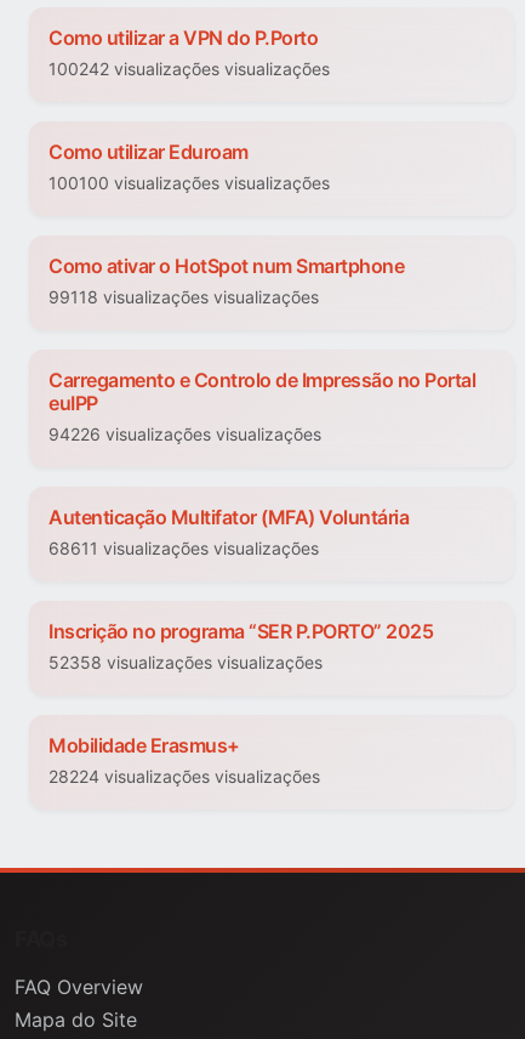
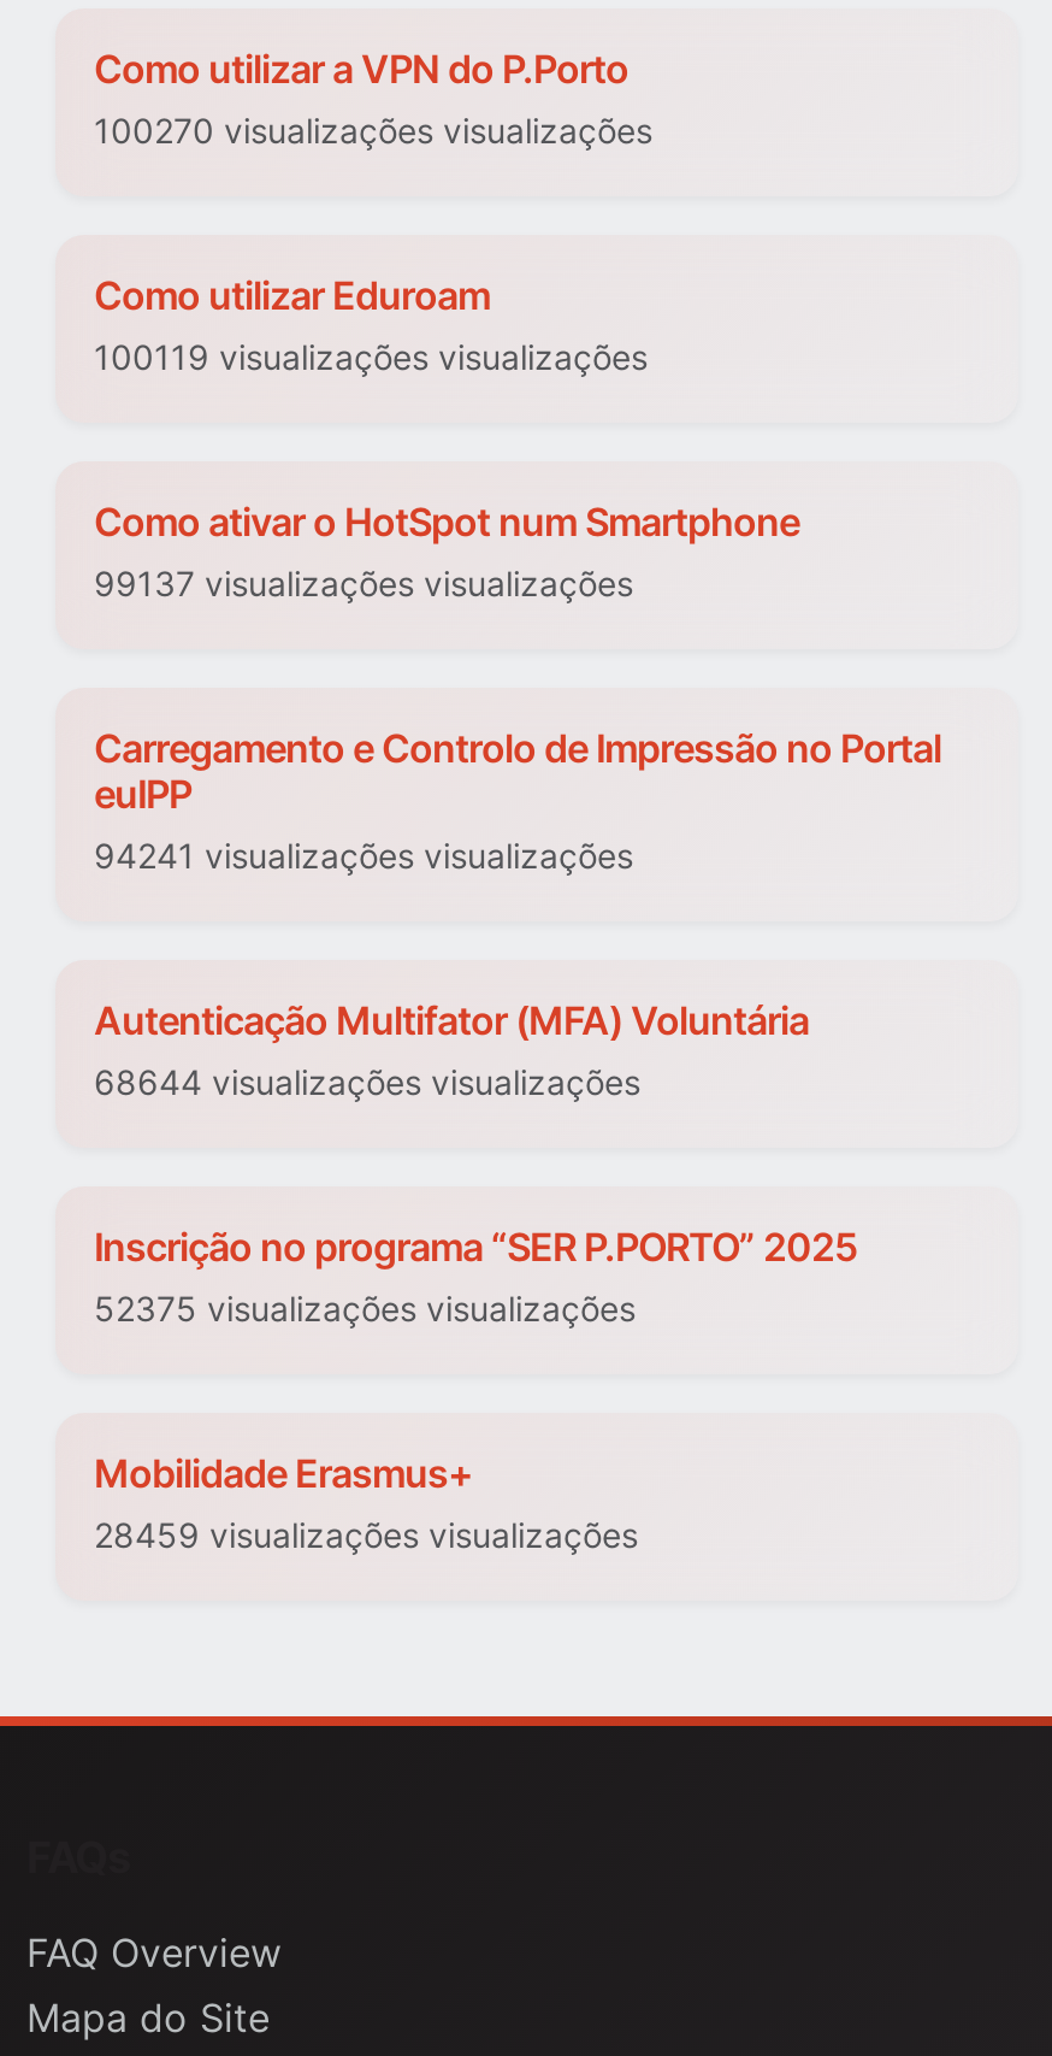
- 100242 visualizações visualizações
+ 100270 visualizações visualizações

- 100100 visualizações visualizações
+ 100119 visualizações visualizações

- 99118 visualizações visualizações
+ 99137 visualizações visualizações

- 94226 visualizações visualizações
+ 94241 visualizações visualizações

- 68611 visualizações visualizações
+ 68644 visualizações visualizações

- 52358 visualizações visualizações
+ 52375 visualizações visualizações

- 28224 visualizações visualizações
+ 28459 visualizações visualizações
